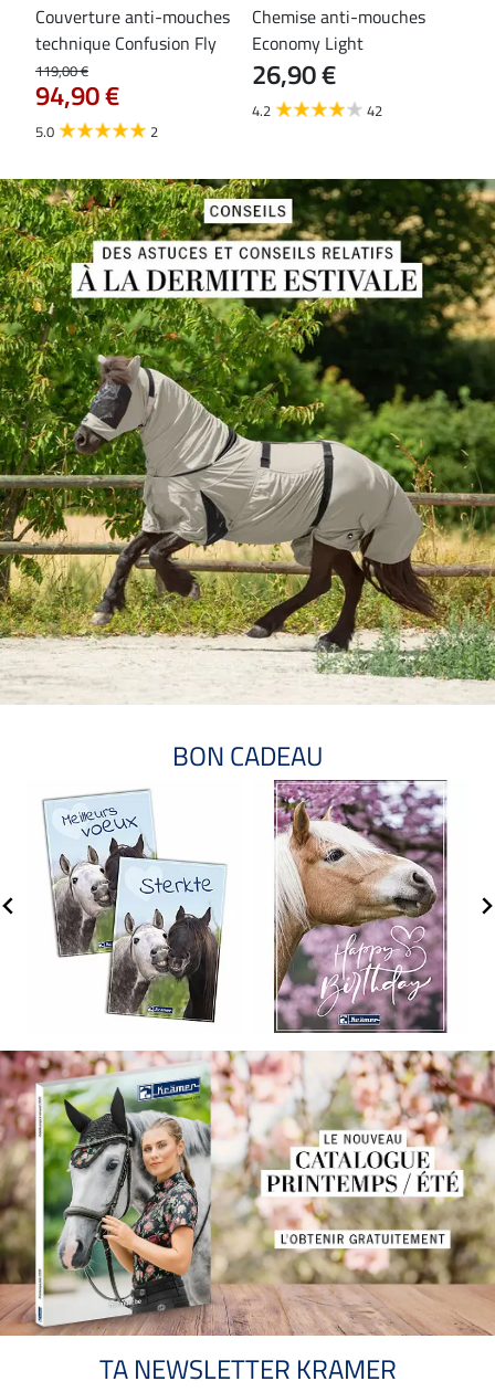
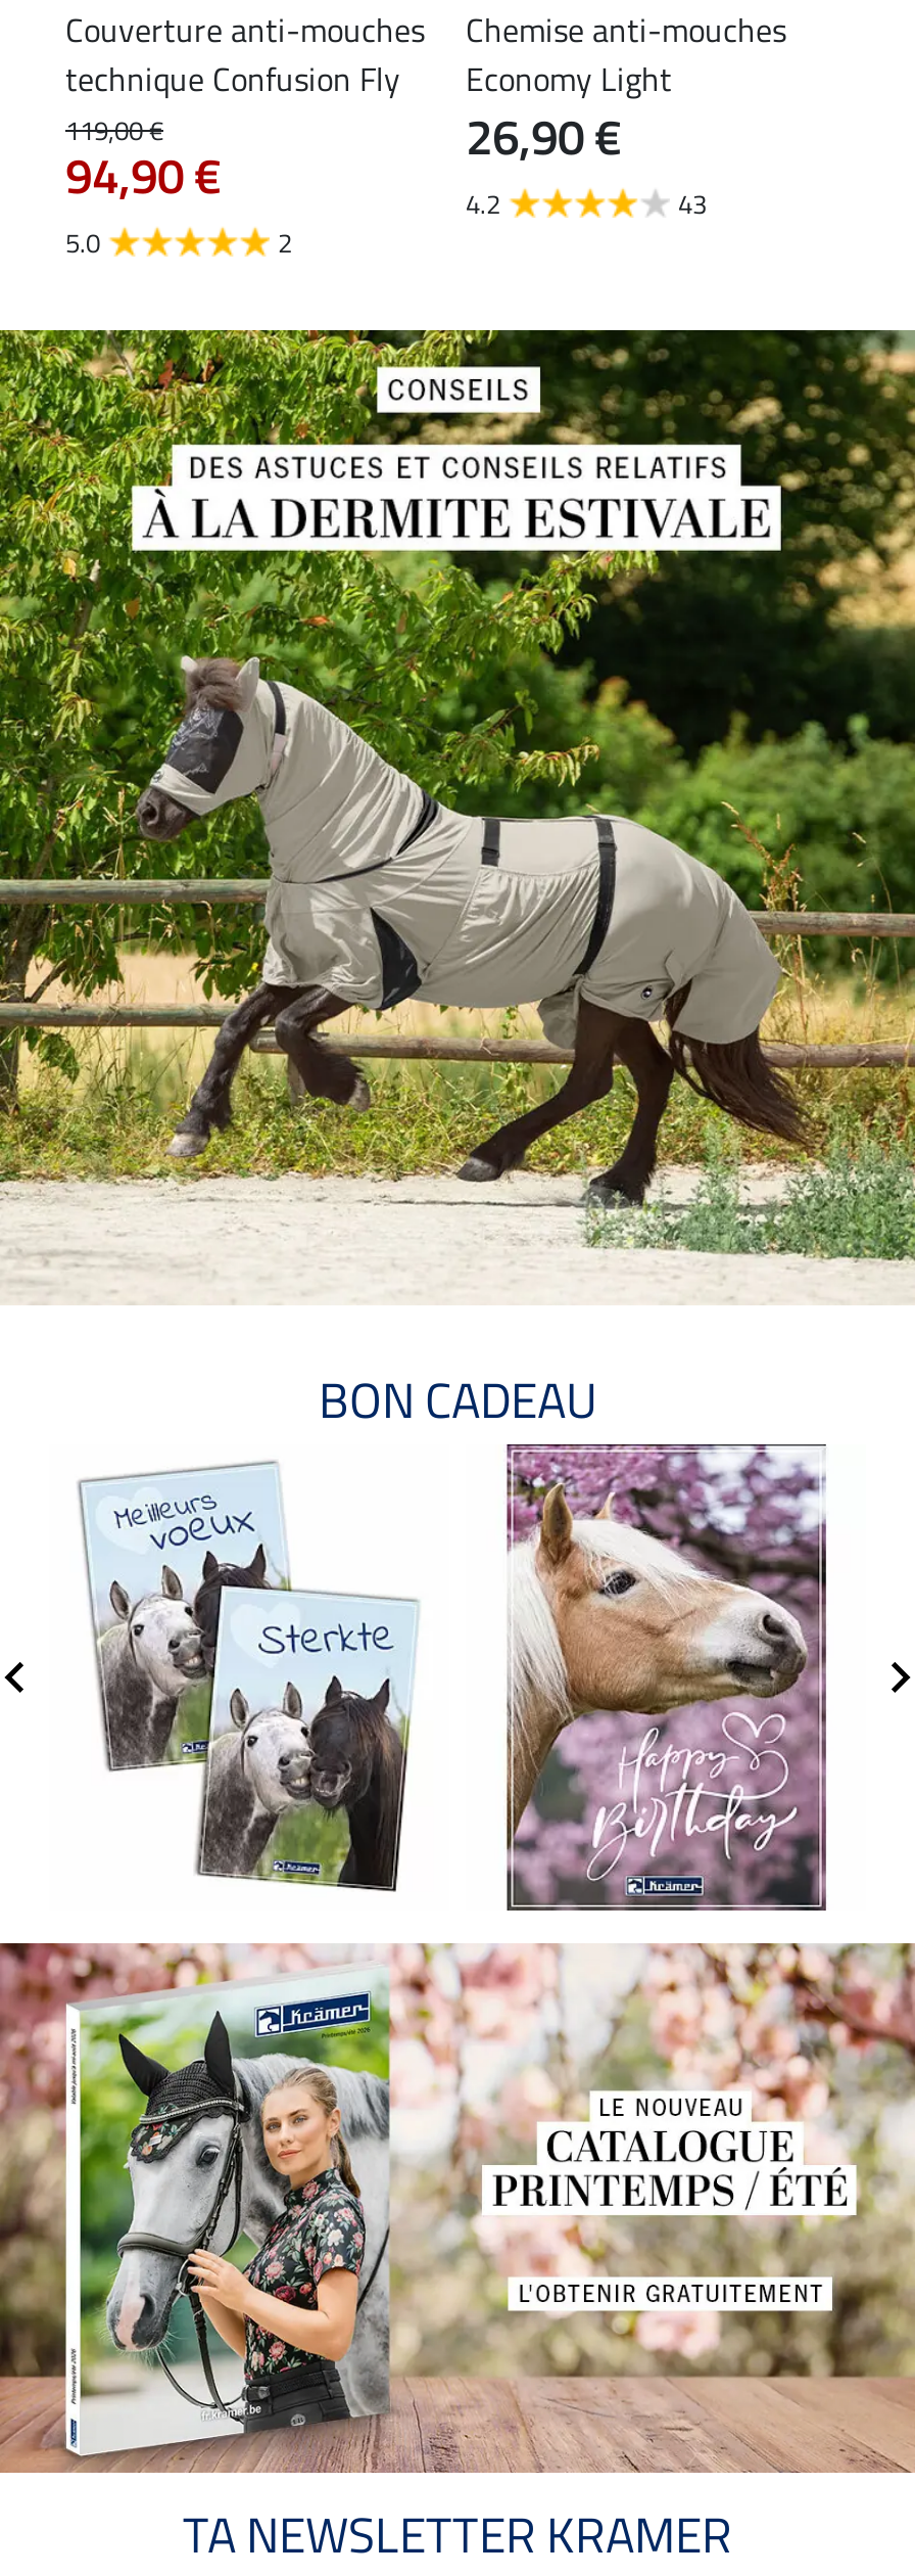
- 42
+ 43
